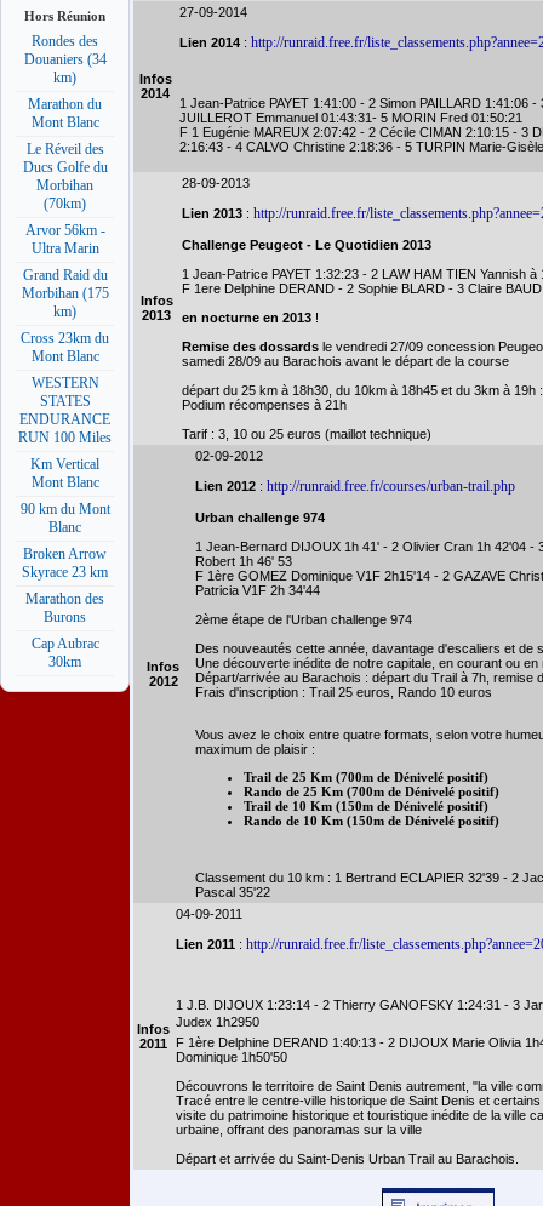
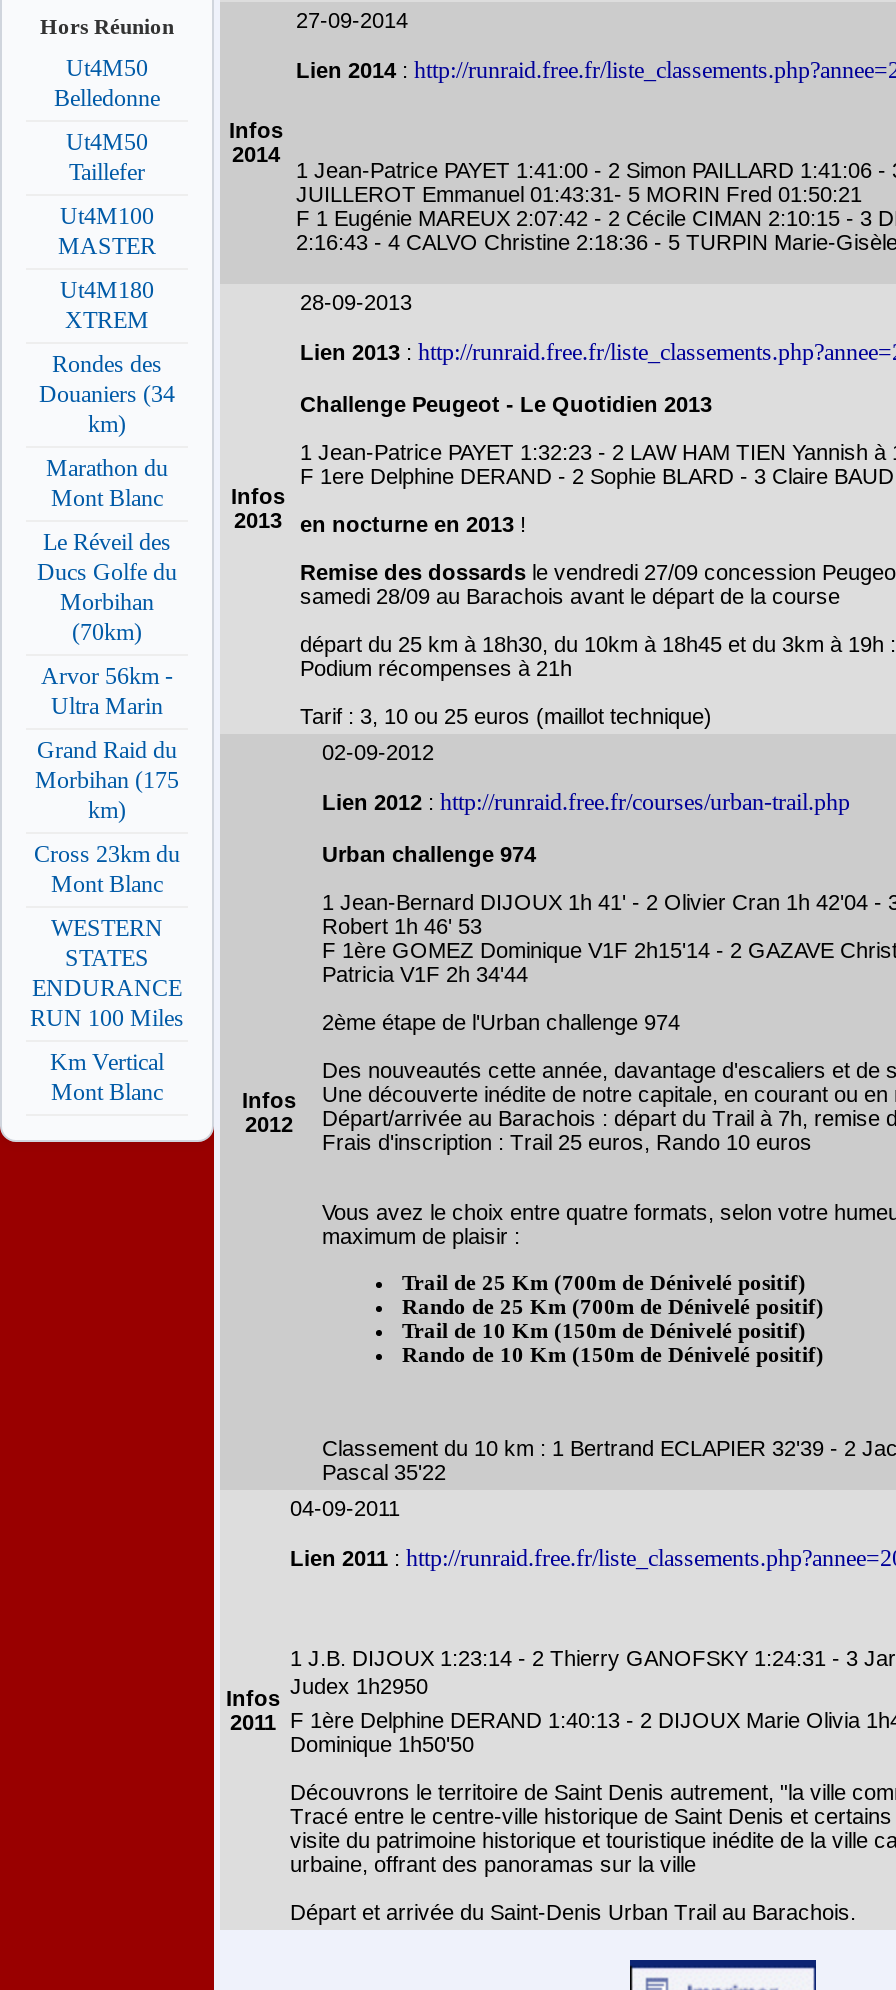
+ Ut4M50
+ Belledonne
+ Ut4M50
+ Taillefer
+ Ut4M100
+ MASTER
+ Ut4M180
+ XTREM

moved down: Rondes des | Douaniers (34 | km) | ... | Km Vertical | Mont Blanc

- 90 km du Mont
- Blanc
- Broken Arrow
- Skyrace 23 km
- Marathon des
- Burons
- Cap Aubrac
- 30km
